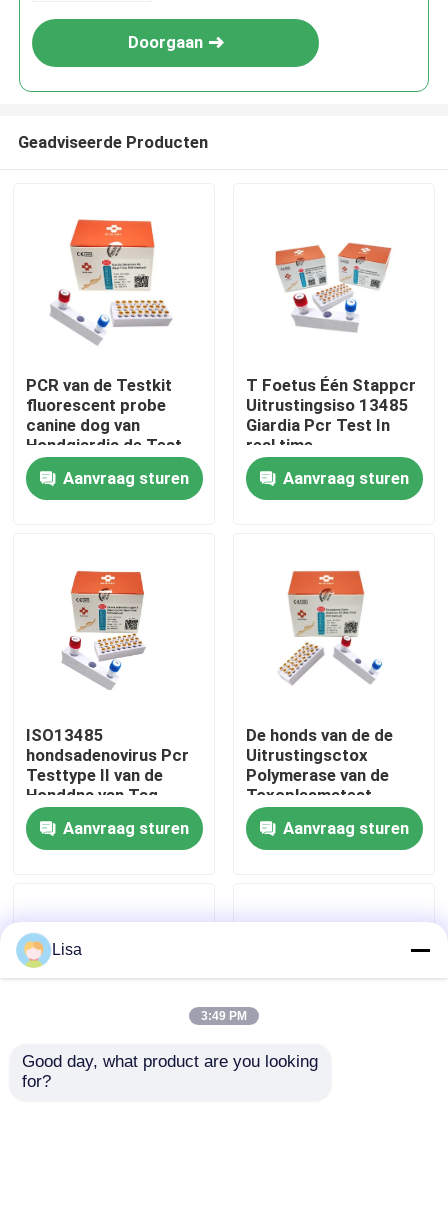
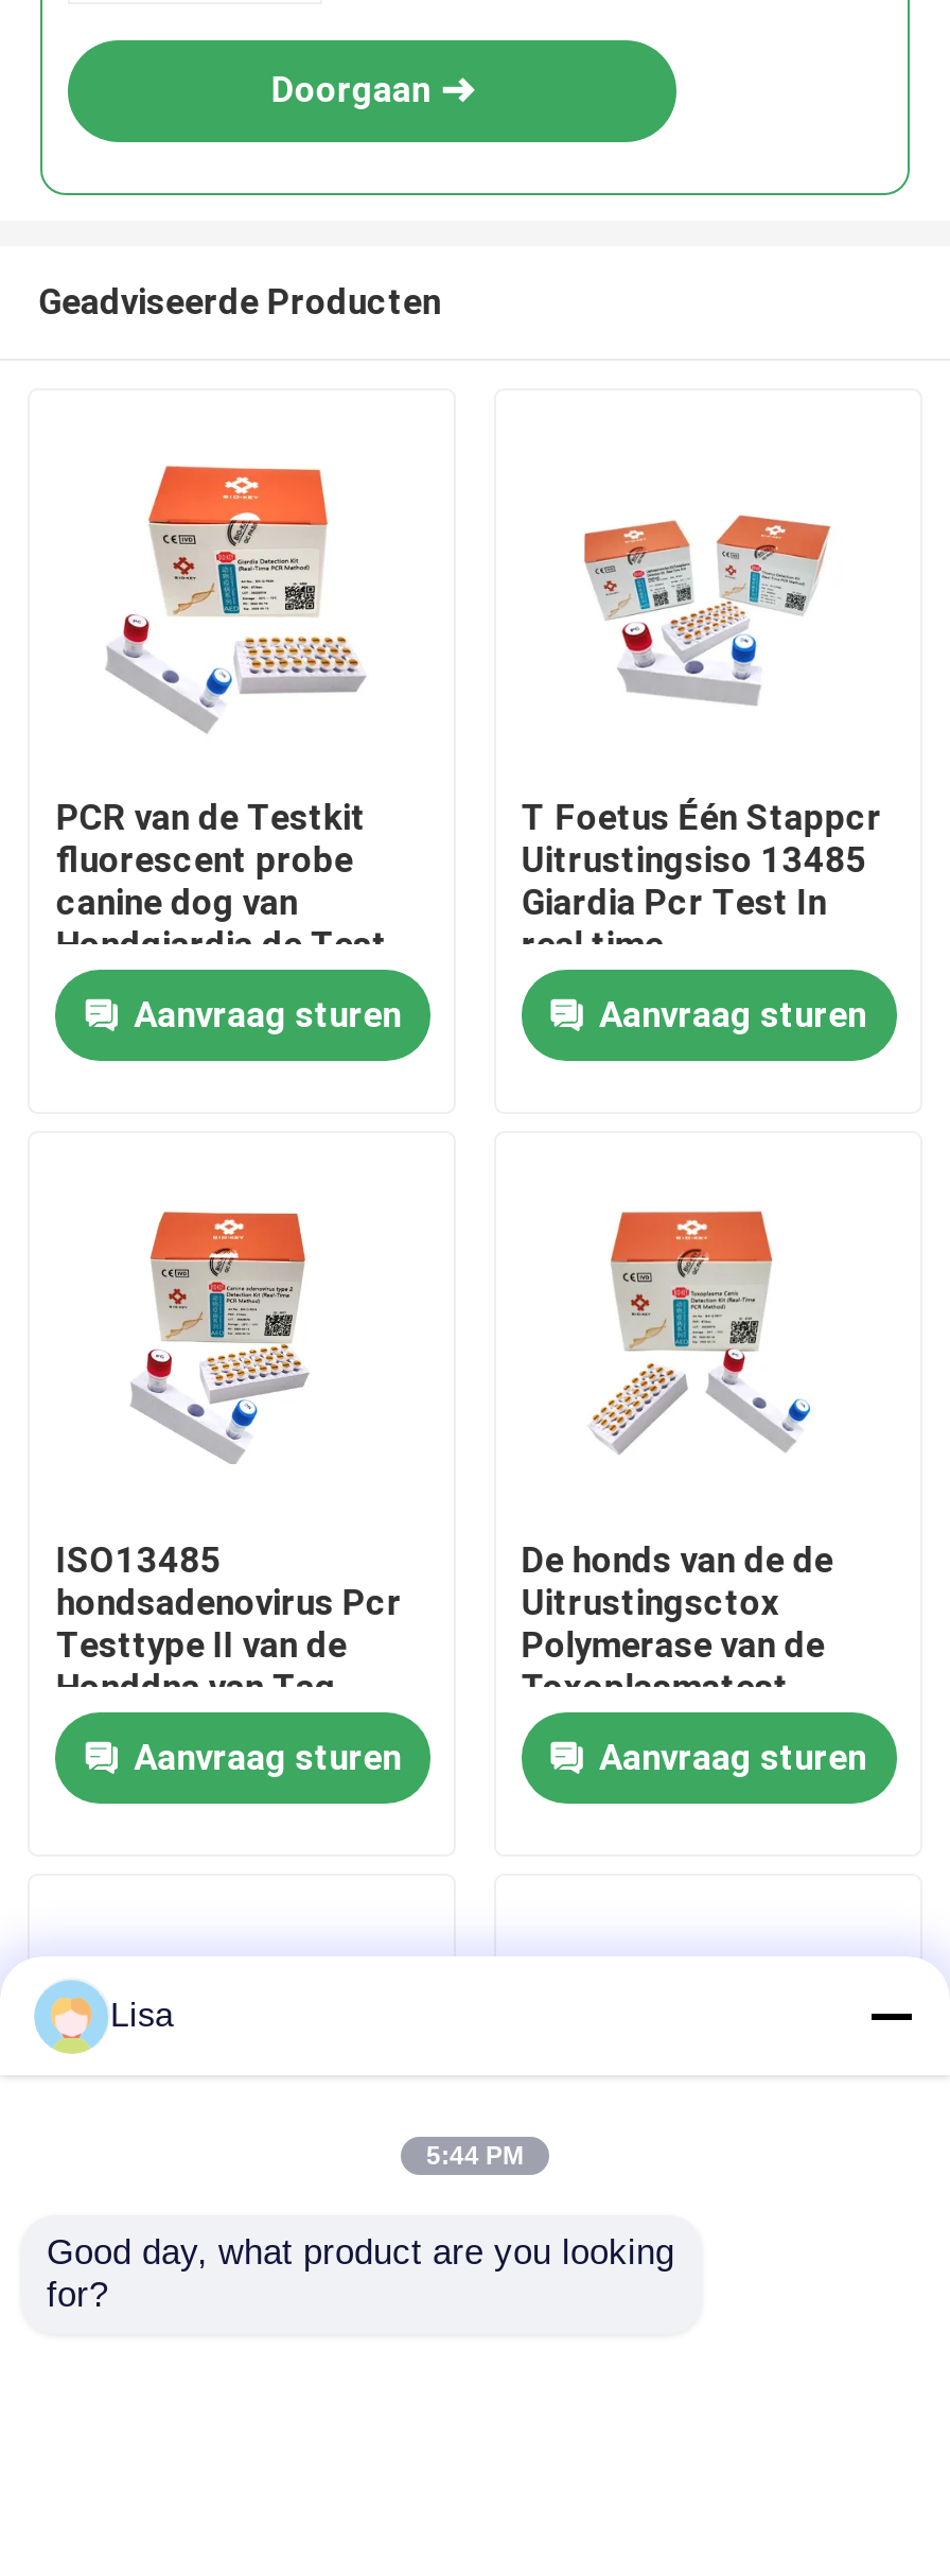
- 3:49 PM
+ 5:44 PM
